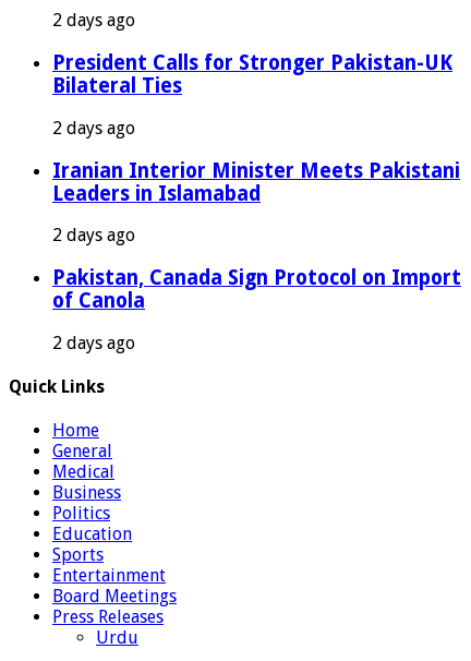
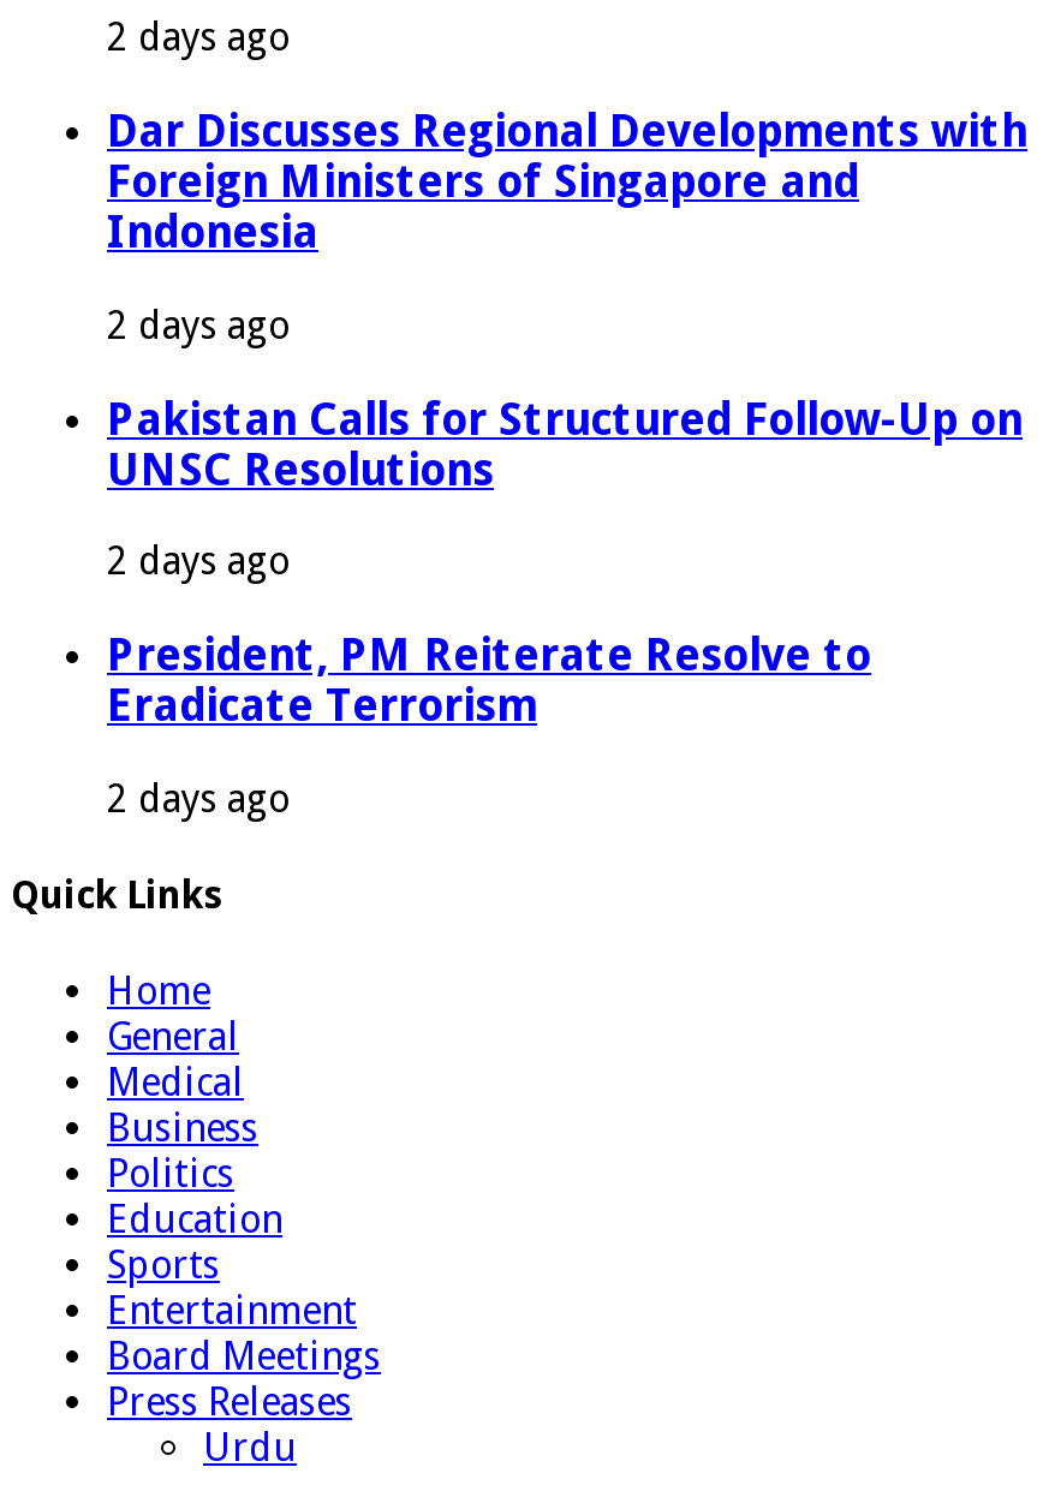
- President Calls for Stronger Pakistan-UK
- Bilateral Ties
+ Dar Discusses Regional Developments with
+ Foreign Ministers of Singapore and
+ Indonesia

- Iranian Interior Minister Meets Pakistani
- Leaders in Islamabad
+ Pakistan Calls for Structured Follow-Up on
+ UNSC Resolutions

- Pakistan, Canada Sign Protocol on Import
- of Canola
+ President, PM Reiterate Resolve to
+ Eradicate Terrorism
